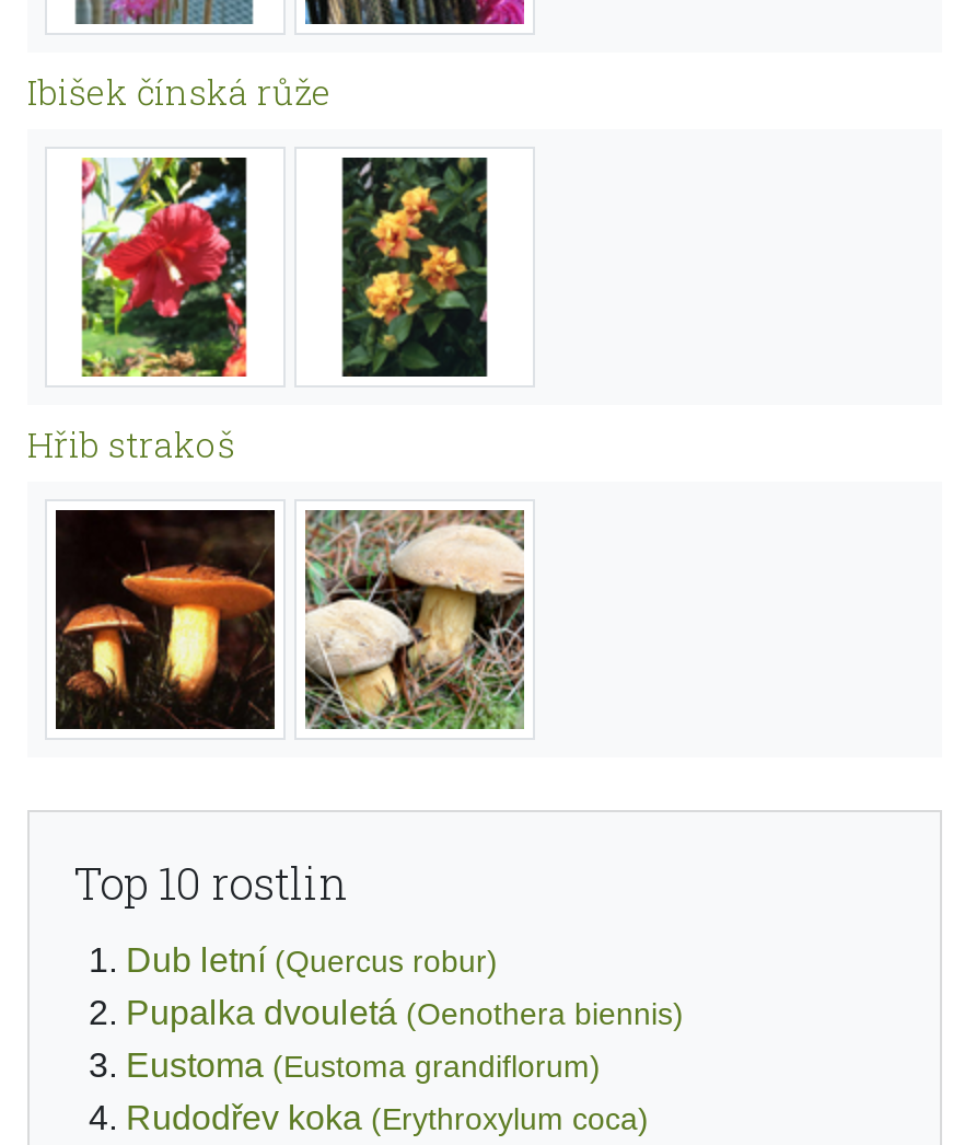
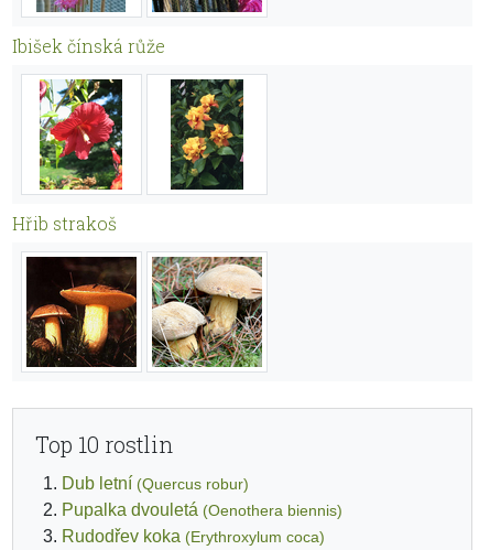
- Eustoma (Eustoma grandiflorum)
